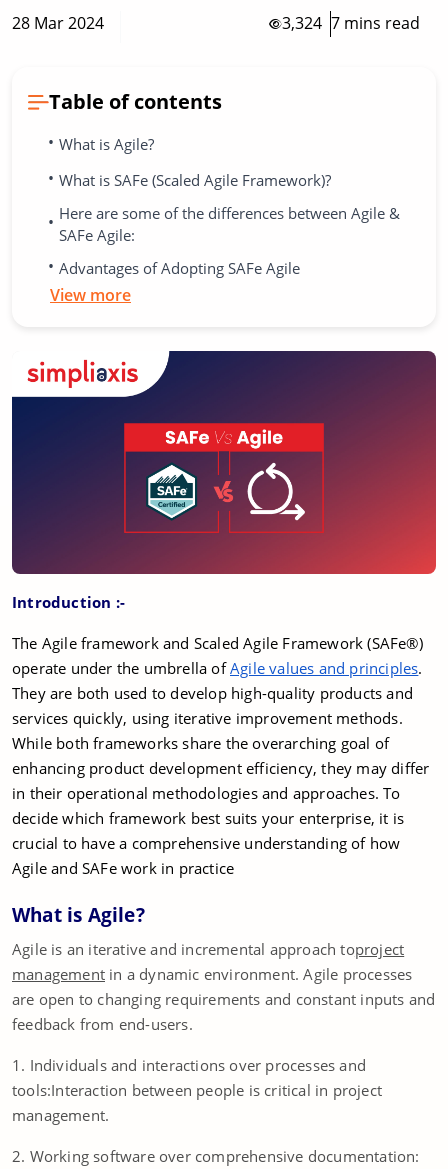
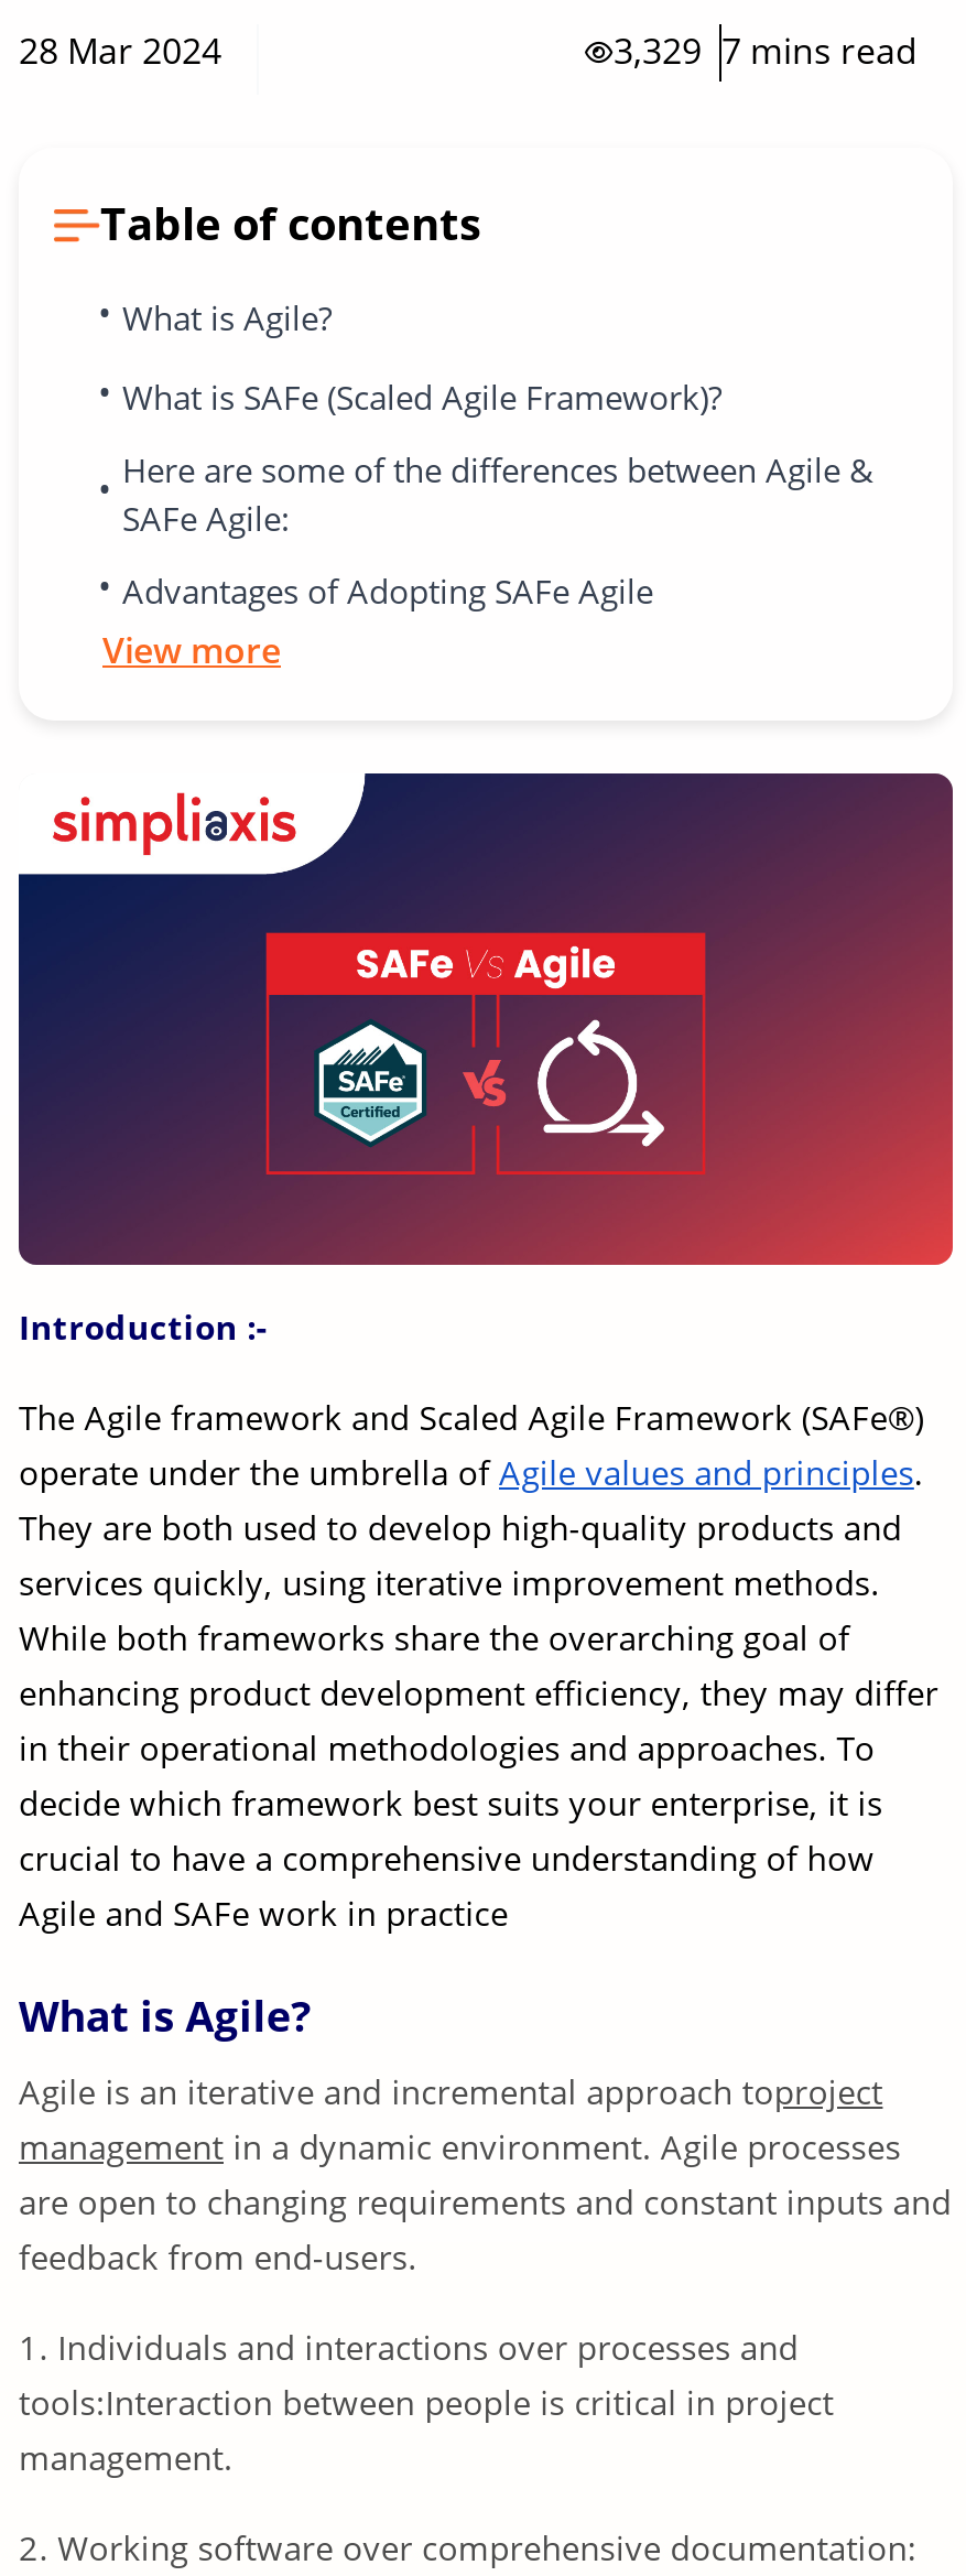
- 3,324 7 mins read
+ 3,329 7 mins read
